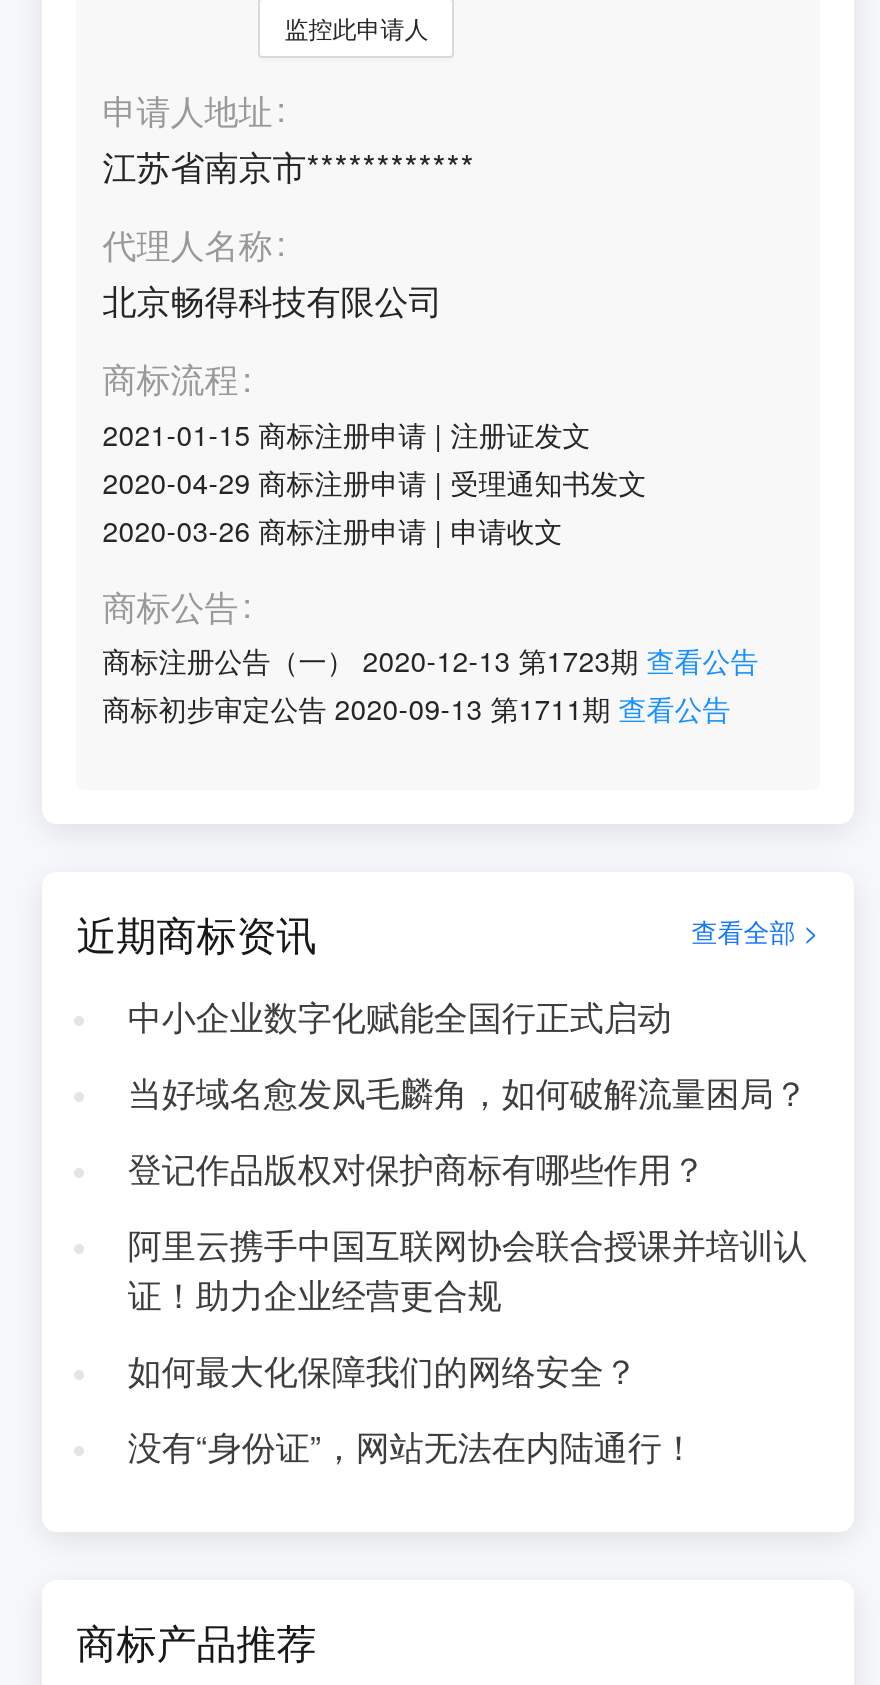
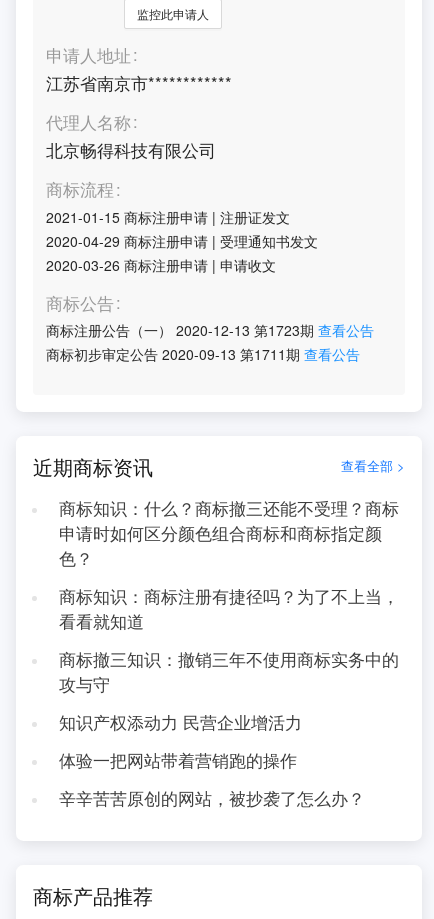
- 中小企业数字化赋能全国行正式启动
+ 商标知识：什么？商标撤三还能不受理？商标
+ 申请时如何区分颜色组合商标和商标指定颜
+ 色？

- 当好域名愈发凤毛麟角，如何破解流量困局？
+ 商标知识：商标注册有捷径吗？为了不上当，
+ 看看就知道

- 登记作品版权对保护商标有哪些作用？
+ 商标撤三知识：撤销三年不使用商标实务中的
+ 攻与守

- 阿里云携手中国互联网协会联合授课并培训认
- 证！助力企业经营更合规
+ 知识产权添动力 民营企业增活力

- 如何最大化保障我们的网络安全？
+ 体验一把网站带着营销跑的操作

- 没有“身份证”，网站无法在内陆通行！
+ 辛辛苦苦原创的网站，被抄袭了怎么办？
